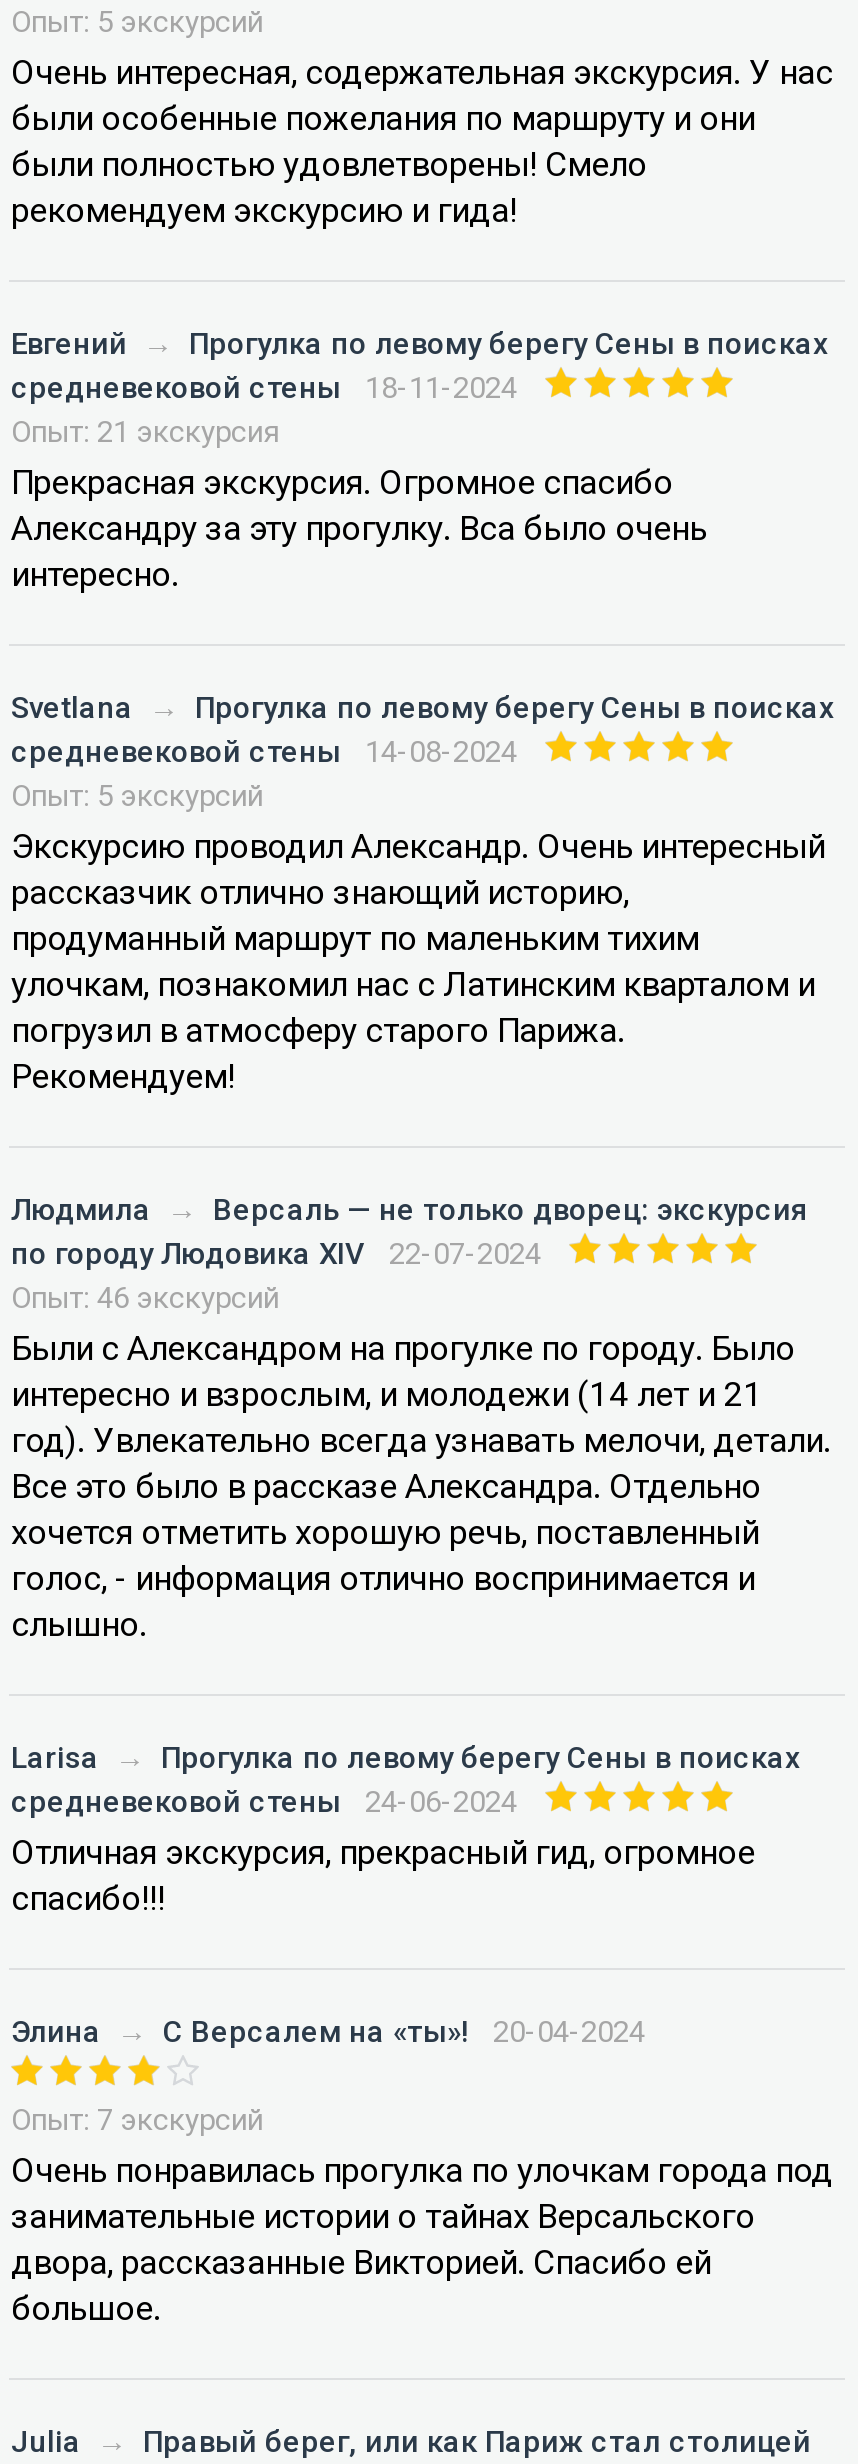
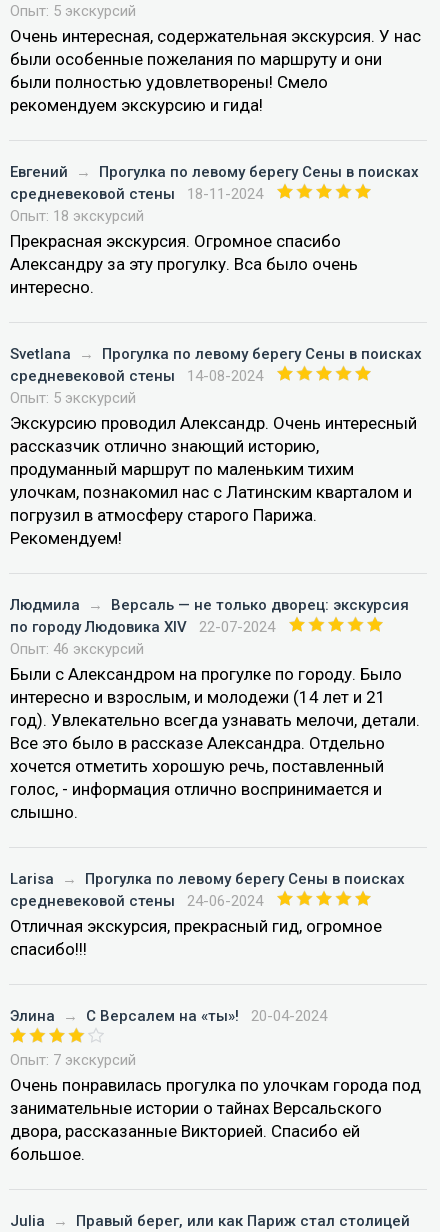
- Опыт: 21 экскурсия
+ Опыт: 18 экскурсий
